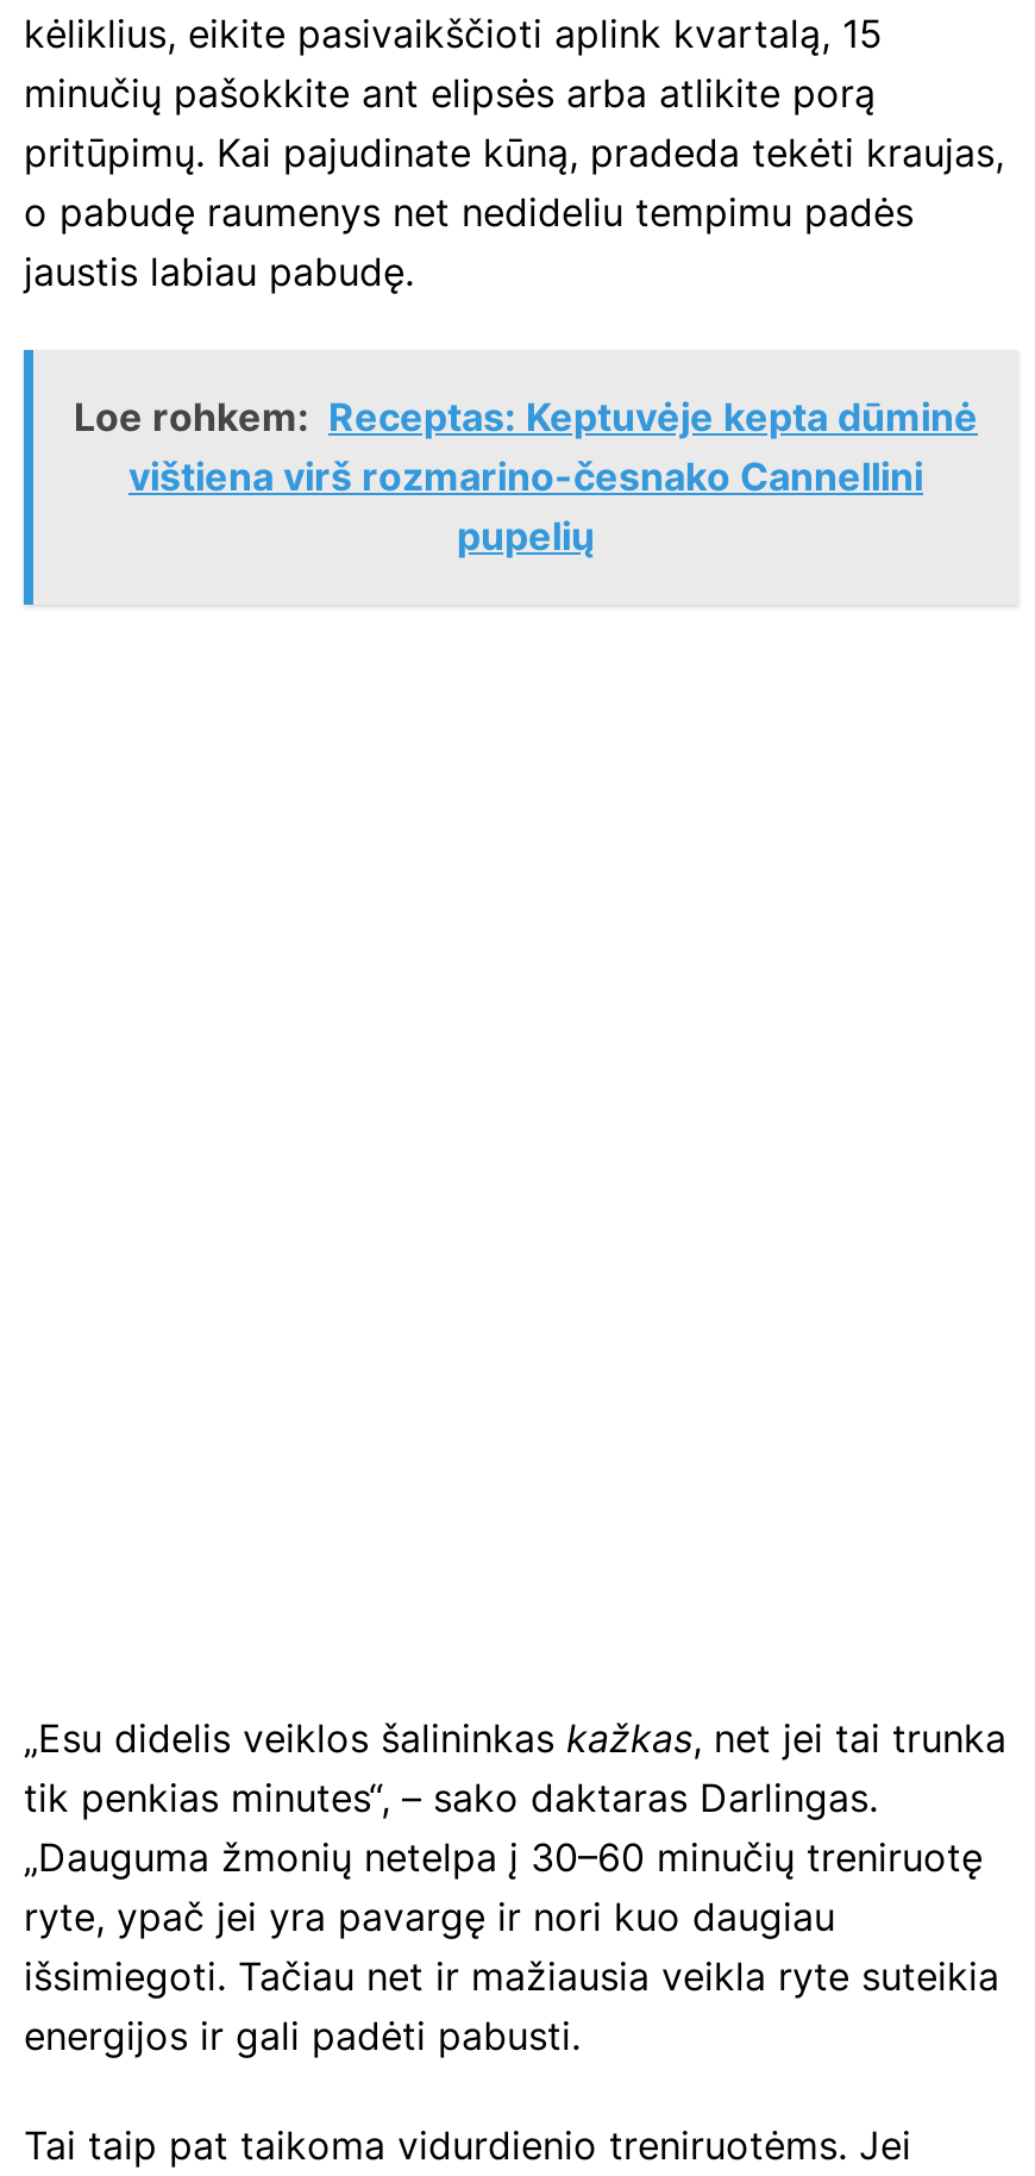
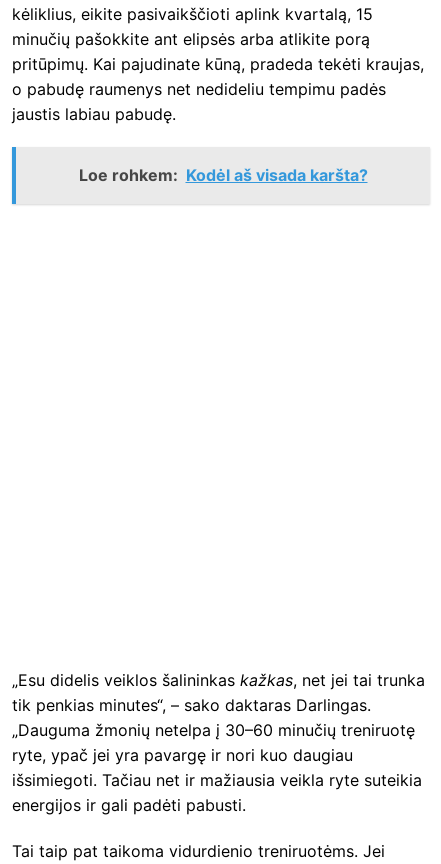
- Loe rohkem: Receptas: Keptuvėje kepta dūminė
- vištiena virš rozmarino-česnako Cannellini
- pupelių
+ Loe rohkem: Kodėl aš visada karšta?
